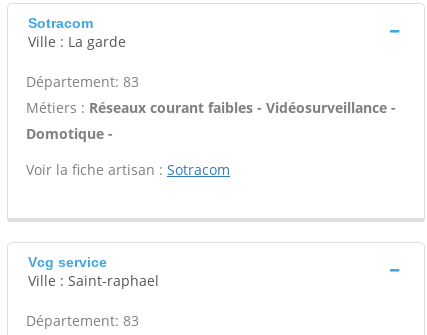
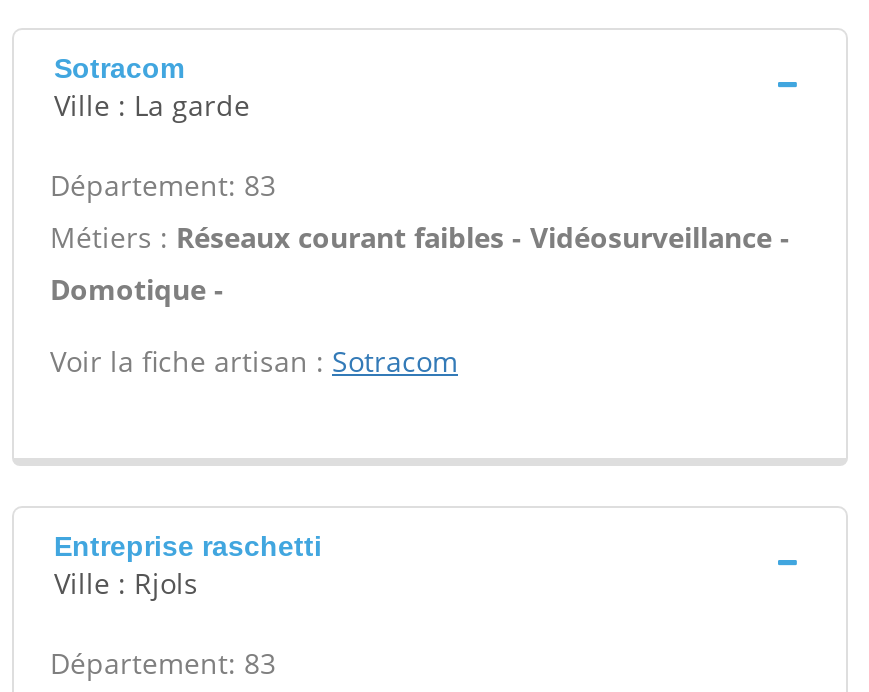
- Vcg service
- Ville : Saint-raphael
+ Entreprise raschetti
+ Ville : Rjols
